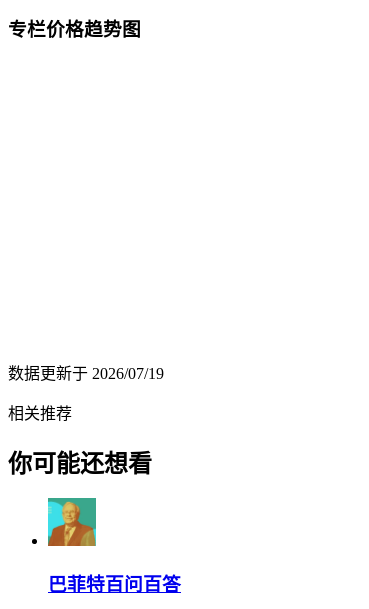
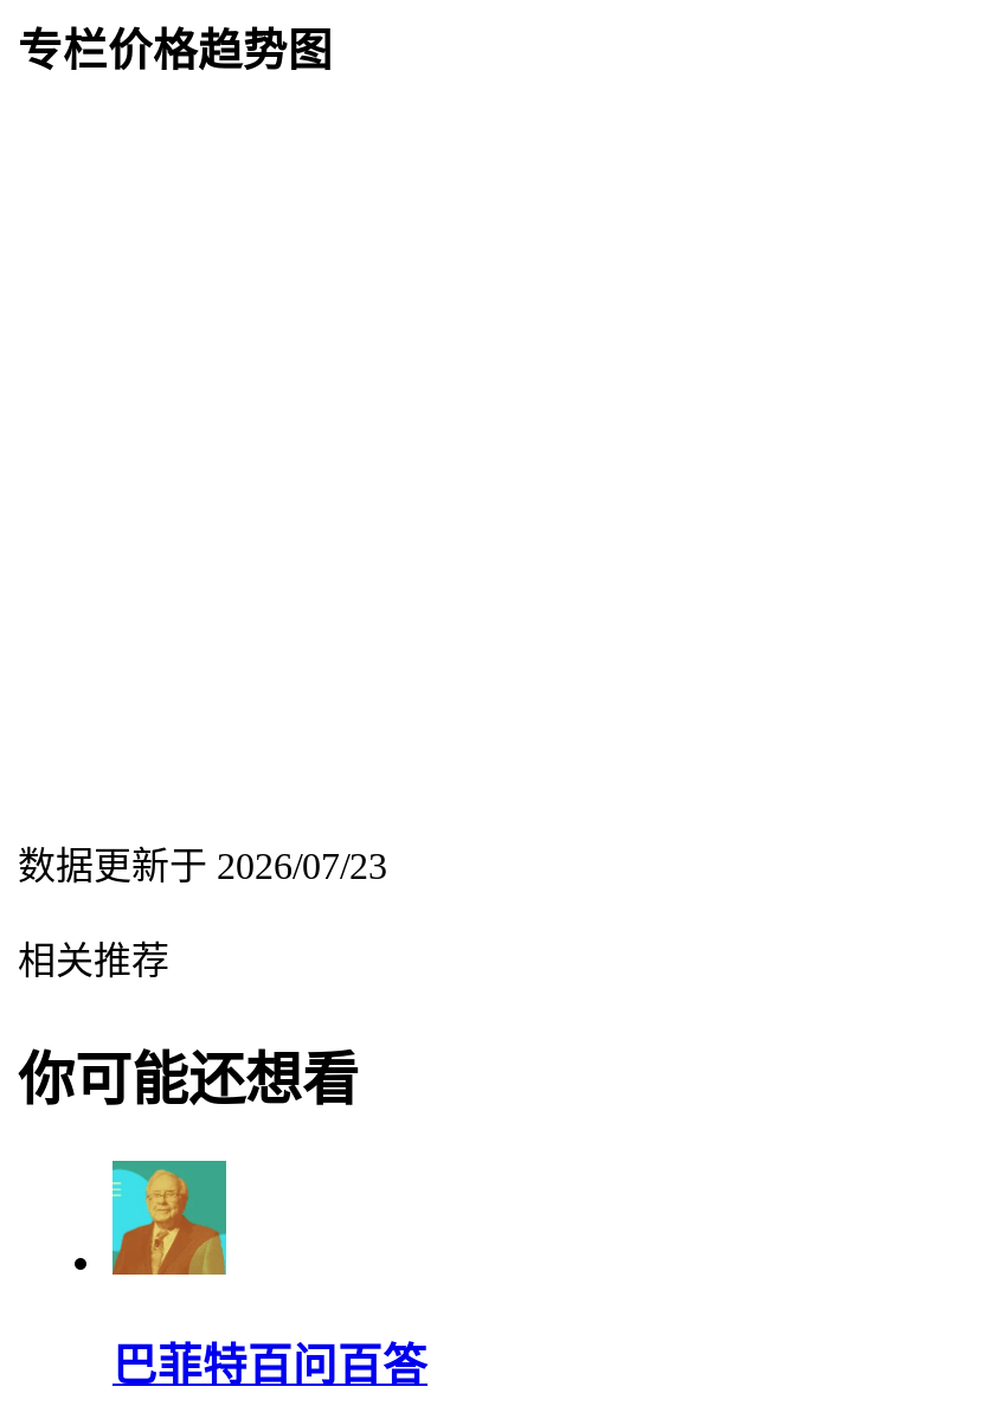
- 数据更新于 2026/07/19
+ 数据更新于 2026/07/23
